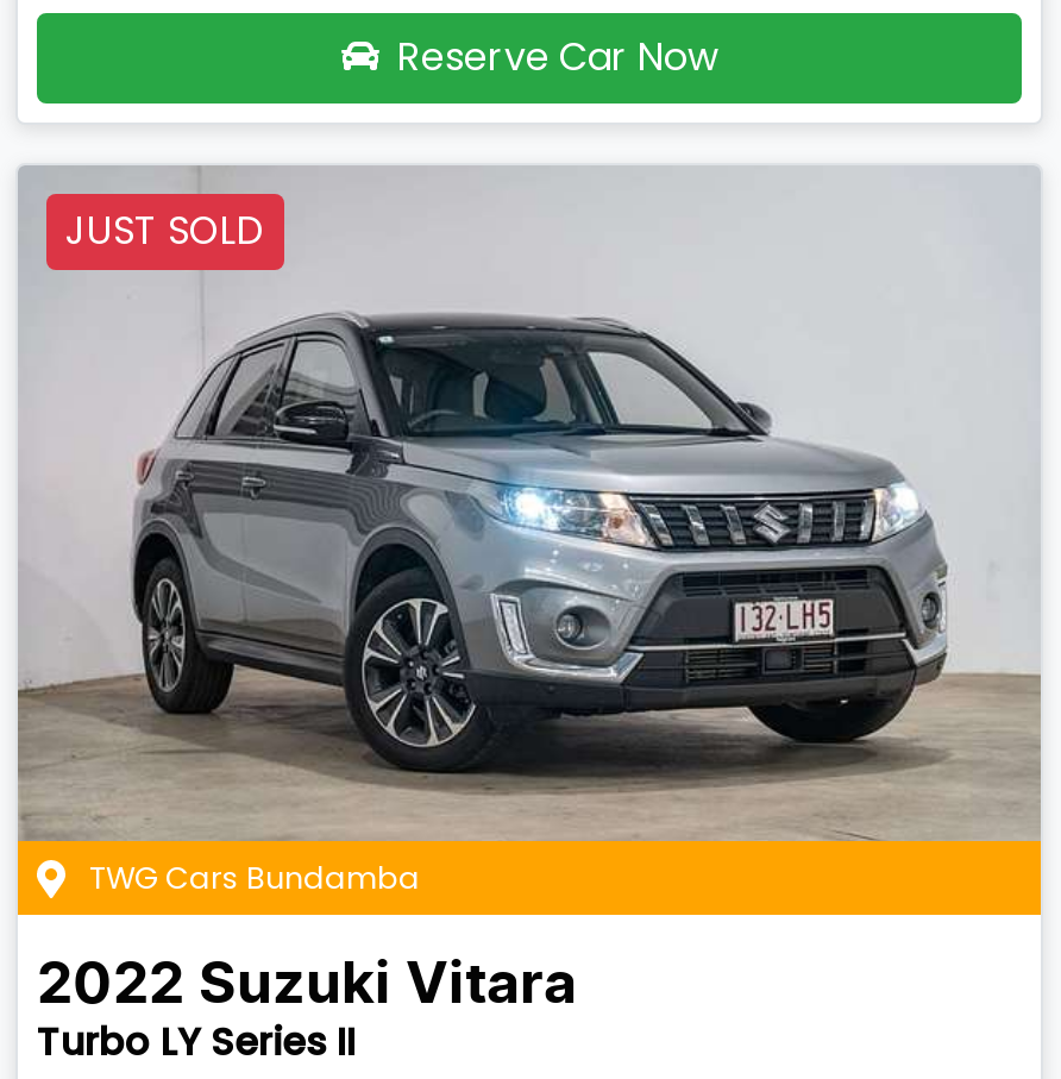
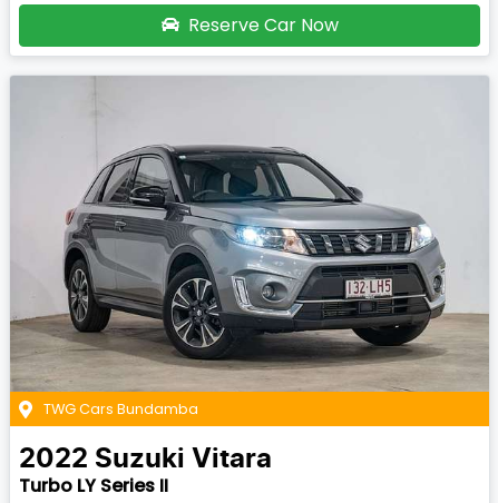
- JUST SOLD
